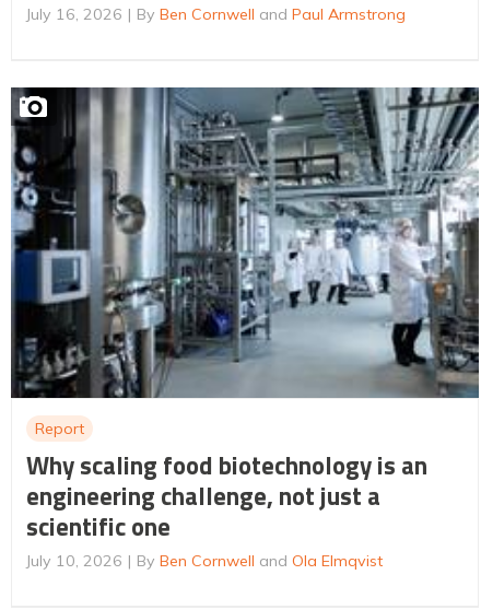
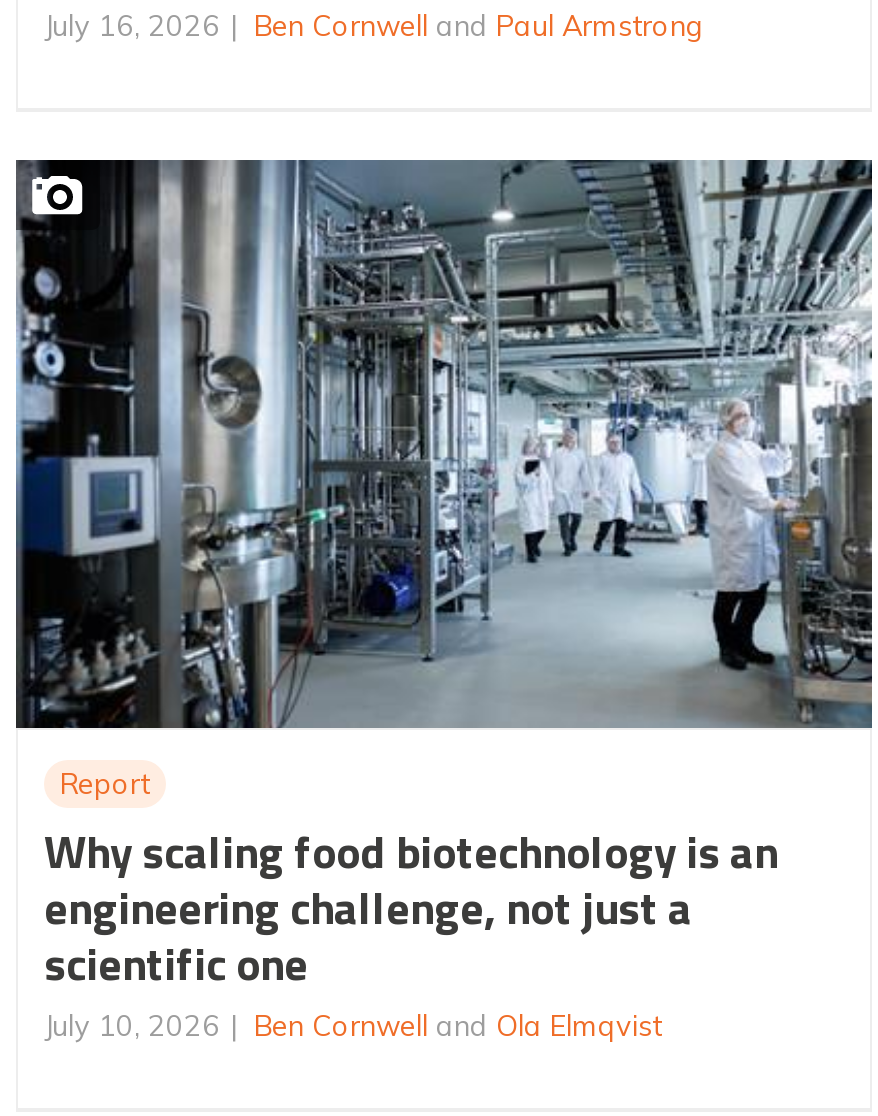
- By Ben Cornwell and Paul Armstrong
+ Ben Cornwell and Paul Armstrong

- By Ben Cornwell and Ola Elmqvist
+ Ben Cornwell and Ola Elmqvist
